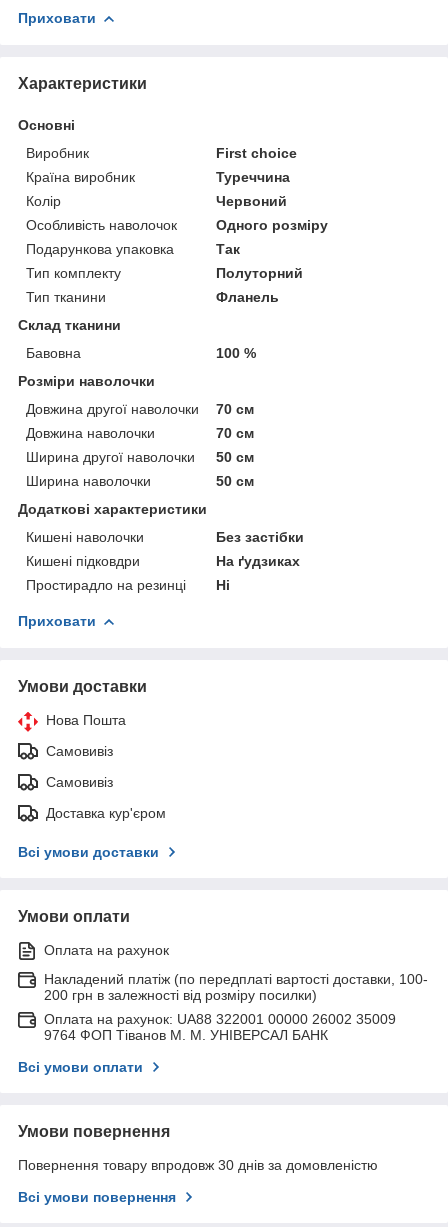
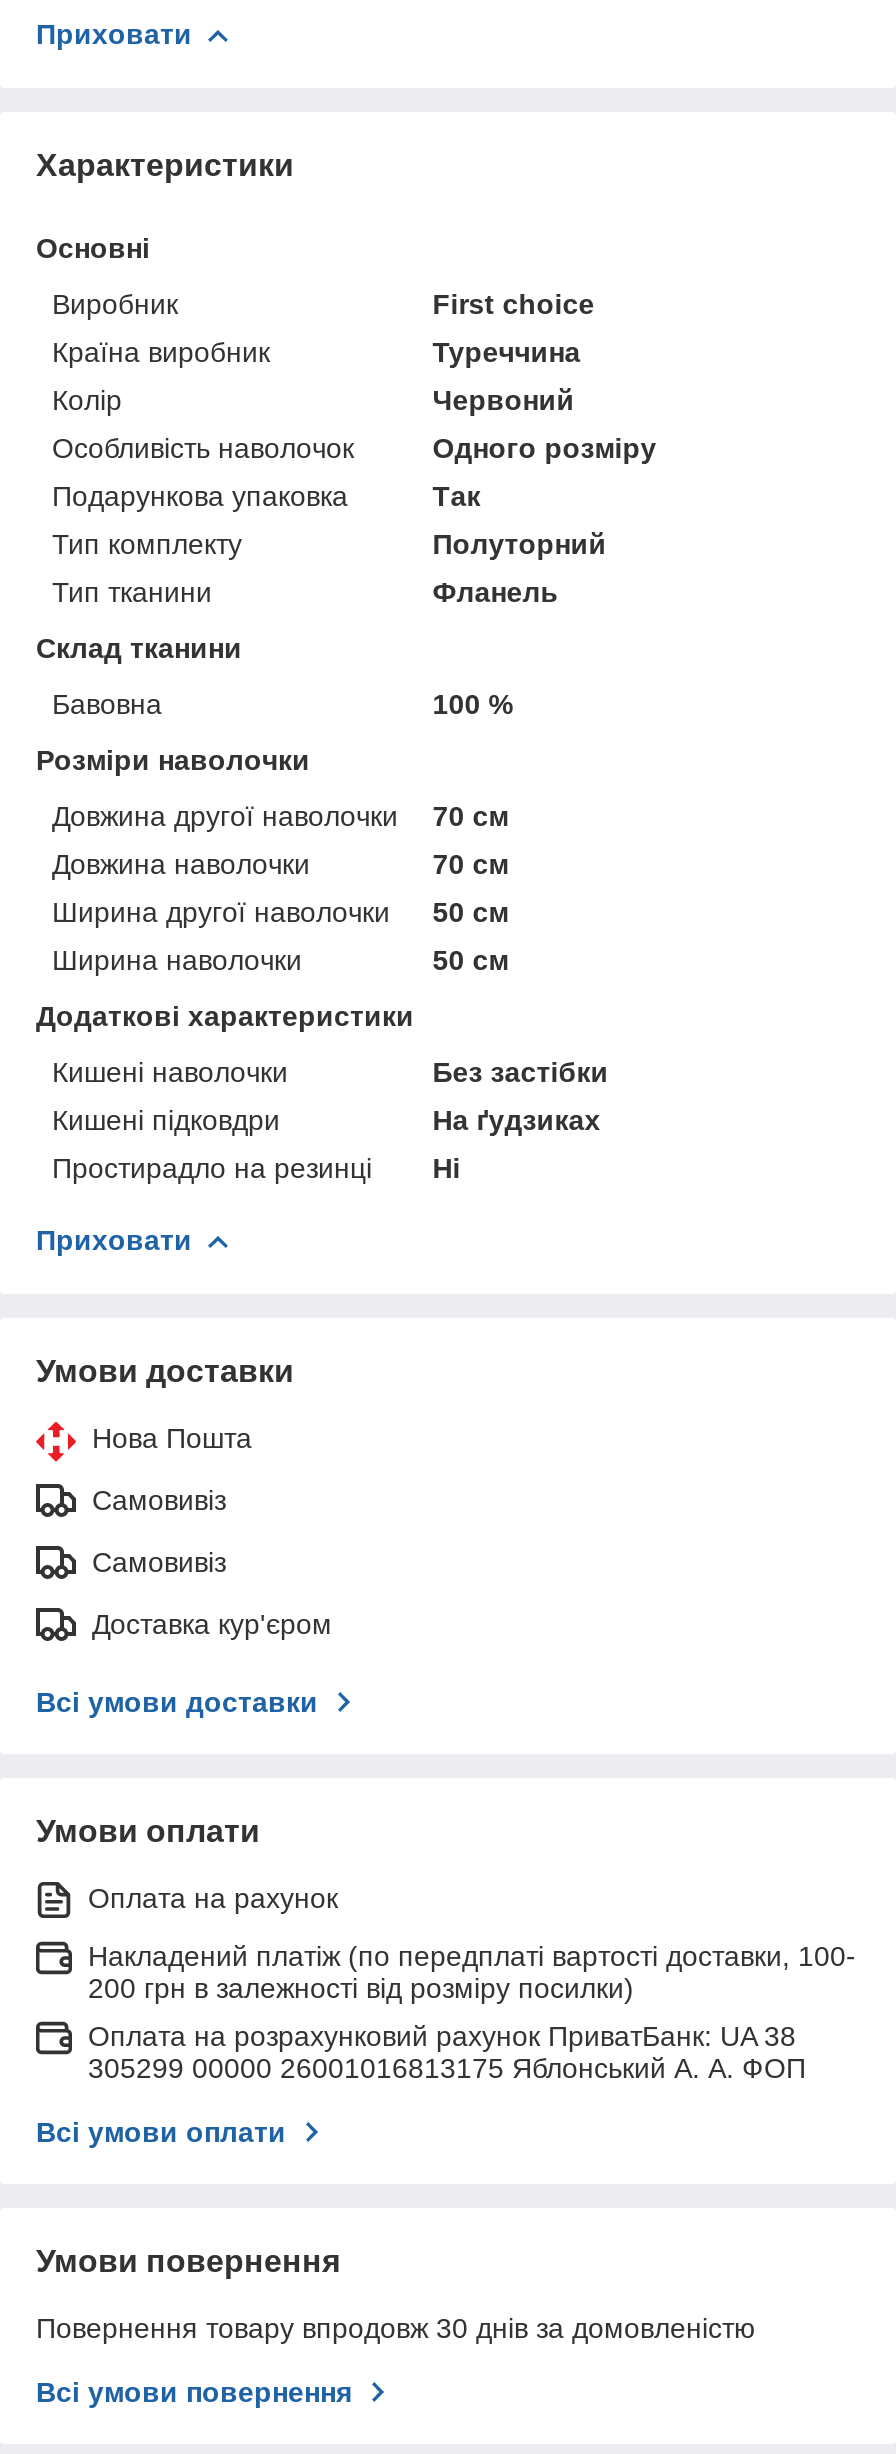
- Оплата на рахунок: UA88 322001 00000 26002 35009
- 9764 ФОП Тіванов М. М. УНІВЕРСАЛ БАНК
+ Оплата на розрахунковий рахунок ПриватБанк: UA 38
+ 305299 00000 26001016813175 Яблонський А. А. ФОП
